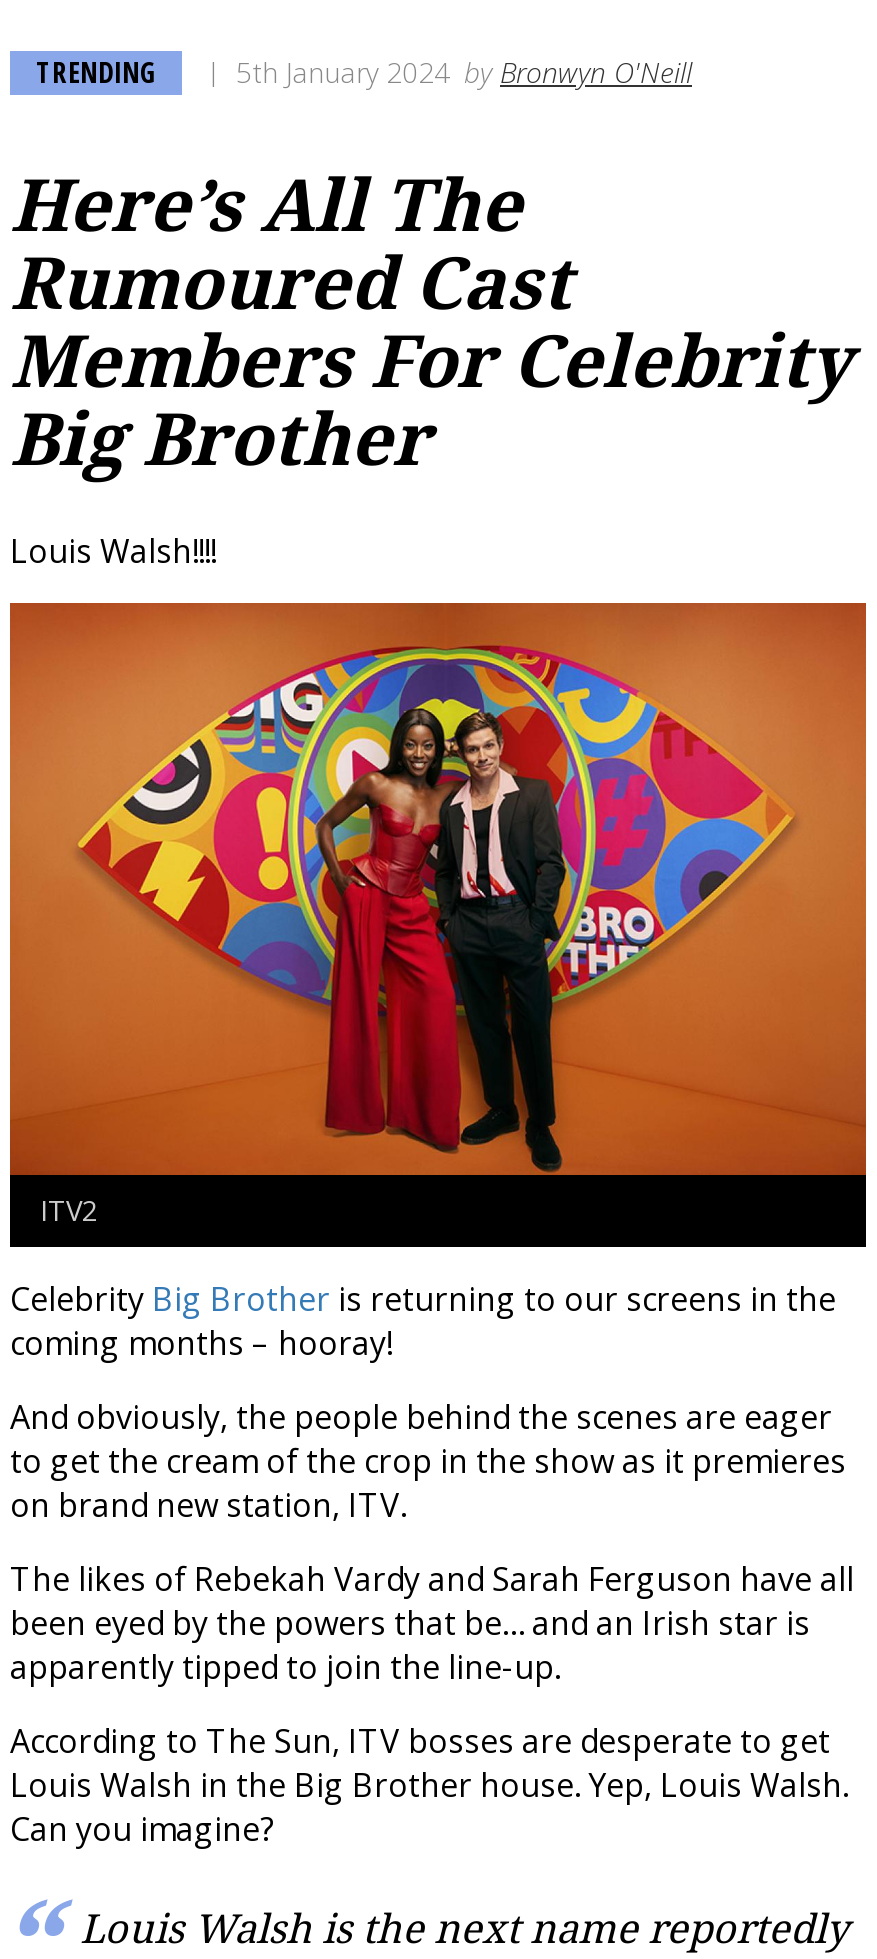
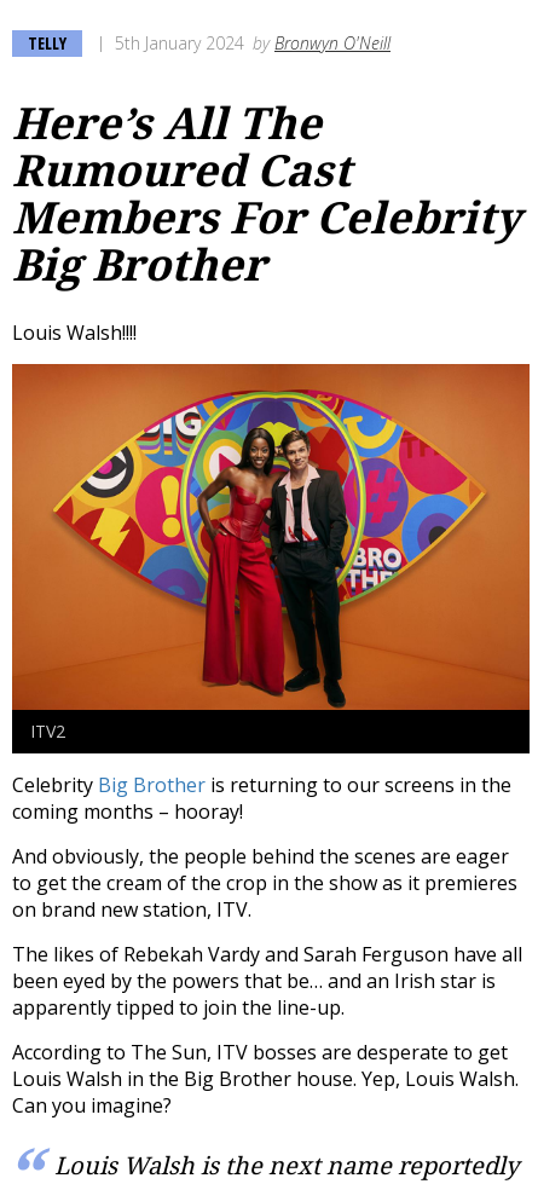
- TRENDING
+ TELLY
